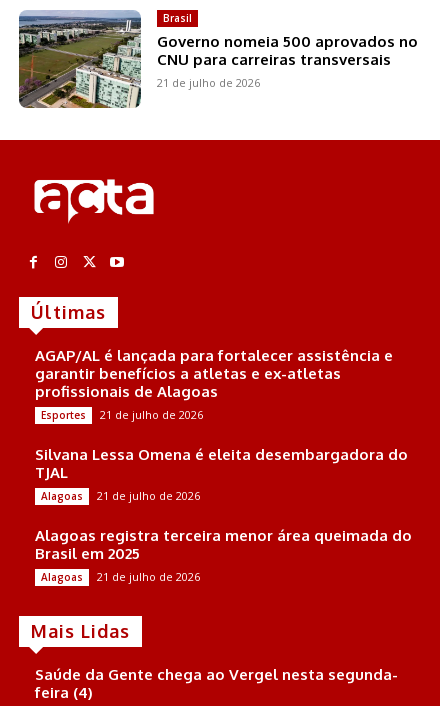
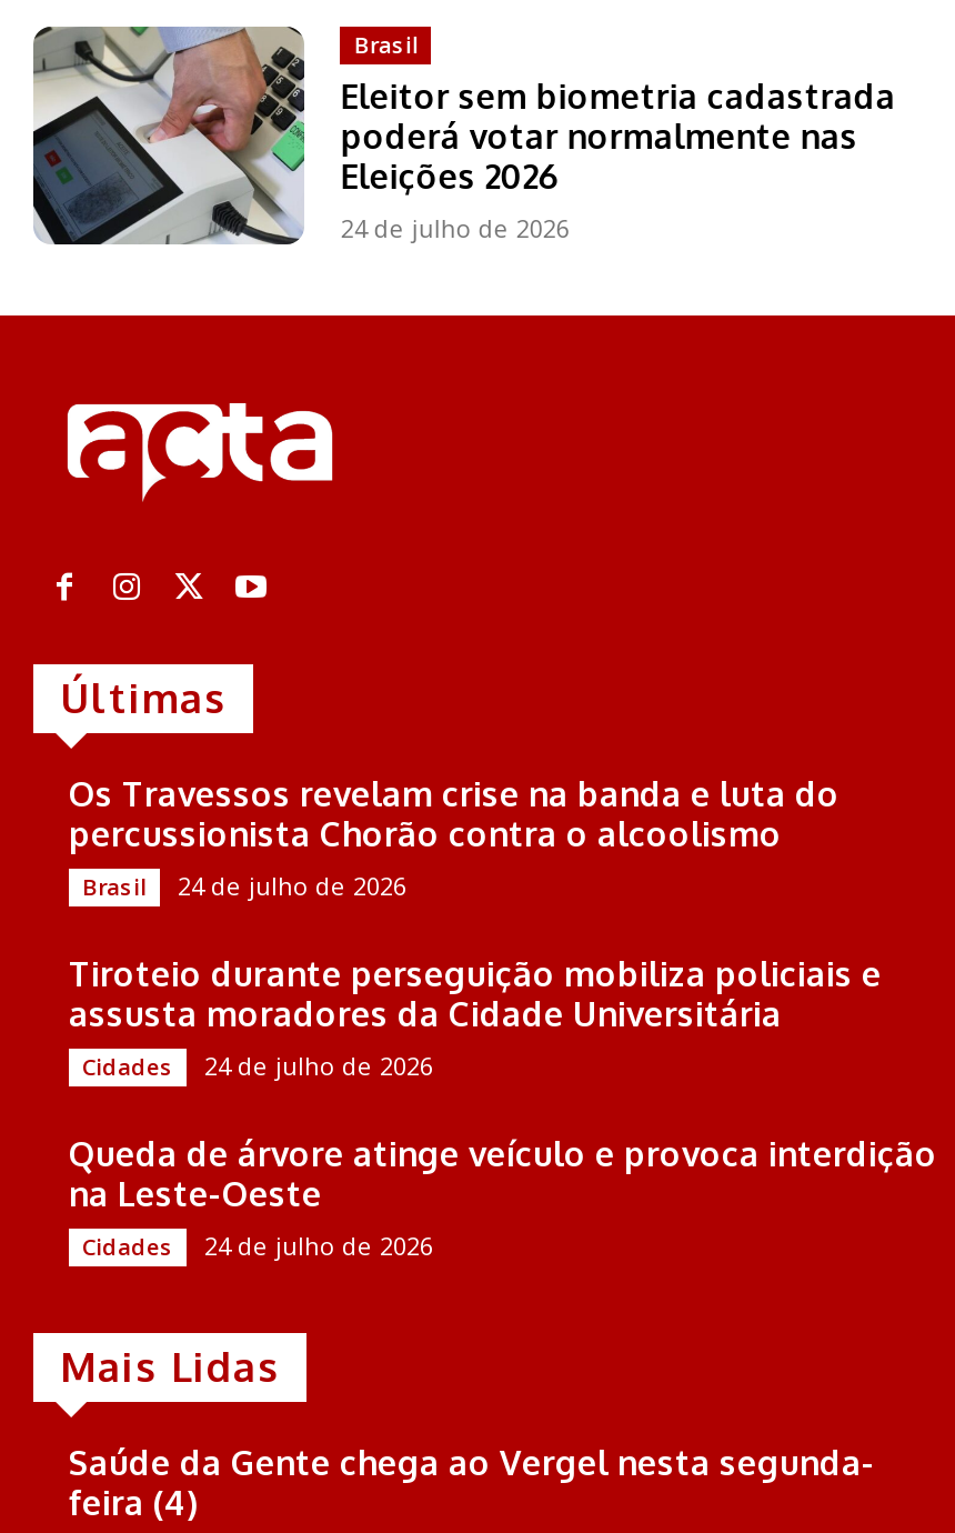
- [image]
- Governo nomeia 500 aprovados no
- CNU para carreiras transversais
- 21 de julho de 2026
+ [image]
+ Eleitor sem biometria cadastrada
+ poderá votar normalmente nas
+ Eleições 2026
+ 24 de julho de 2026

- AGAP/AL é lançada para fortalecer assistência e
- garantir benefícios a atletas e ex-atletas
- profissionais de Alagoas
- Esportes
- 21 de julho de 2026
+ Os Travessos revelam crise na banda e luta do
+ percussionista Chorão contra o alcoolismo
+ Brasil
+ 24 de julho de 2026

- Silvana Lessa Omena é eleita desembargadora do
- TJAL
- Alagoas
- 21 de julho de 2026
+ Tiroteio durante perseguição mobiliza policiais e
+ assusta moradores da Cidade Universitária
+ Cidades
+ 24 de julho de 2026

- Alagoas registra terceira menor área queimada do
- Brasil em 2025
- Alagoas
- 21 de julho de 2026
+ Queda de árvore atinge veículo e provoca interdição
+ na Leste-Oeste
+ Cidades
+ 24 de julho de 2026
